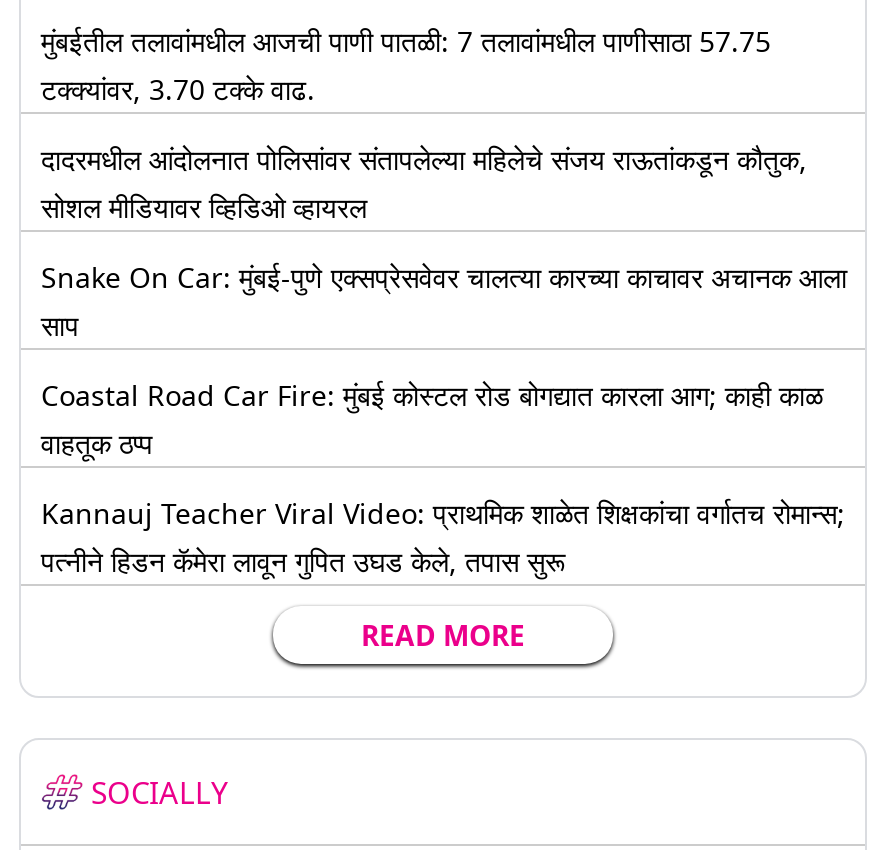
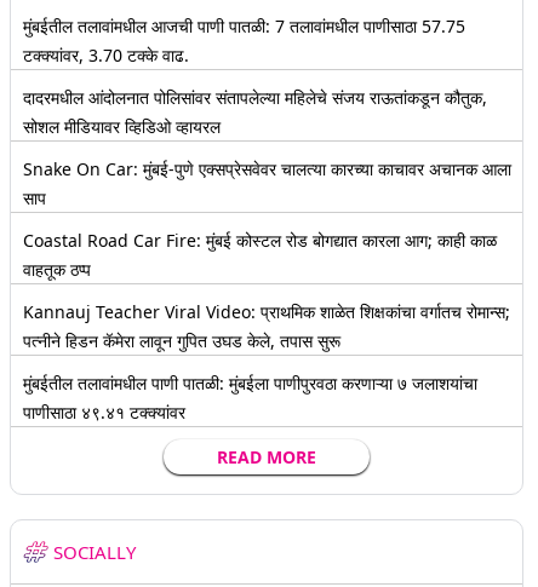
+ मुंबईतील तलावांमधील पाणी पातळी: मुंबईला पाणीपुरवठा करणाऱ्या ७ जलाशयांचा
+ पाणीसाठा ४९.४१ टक्क्यांवर
